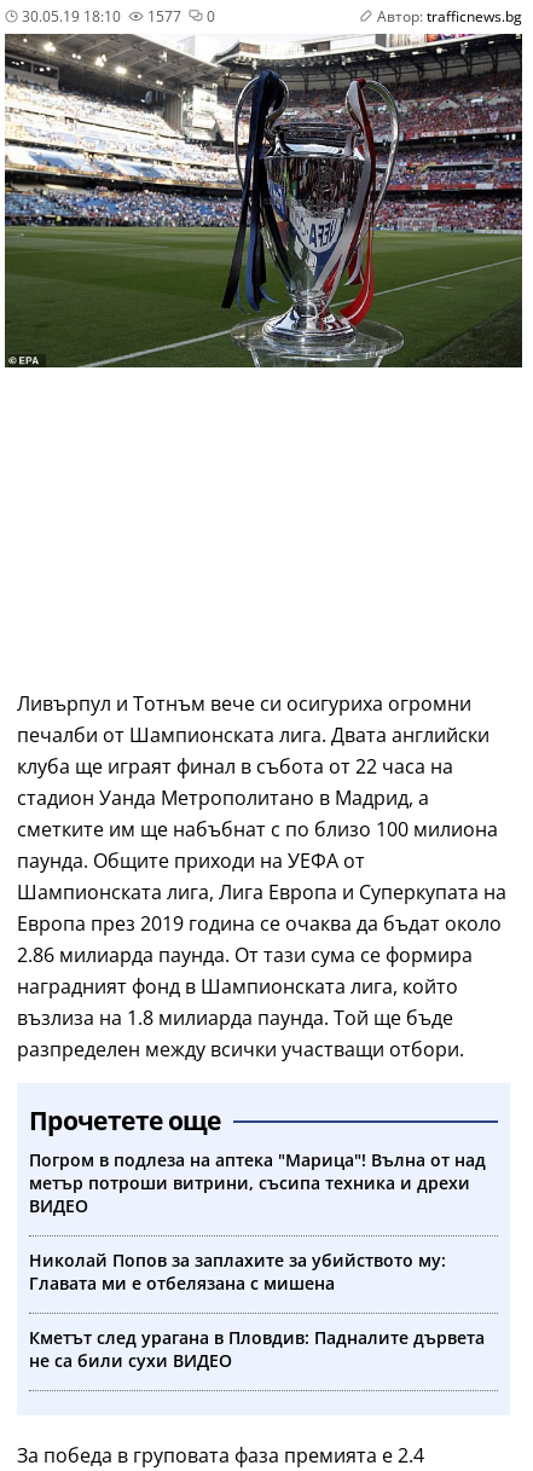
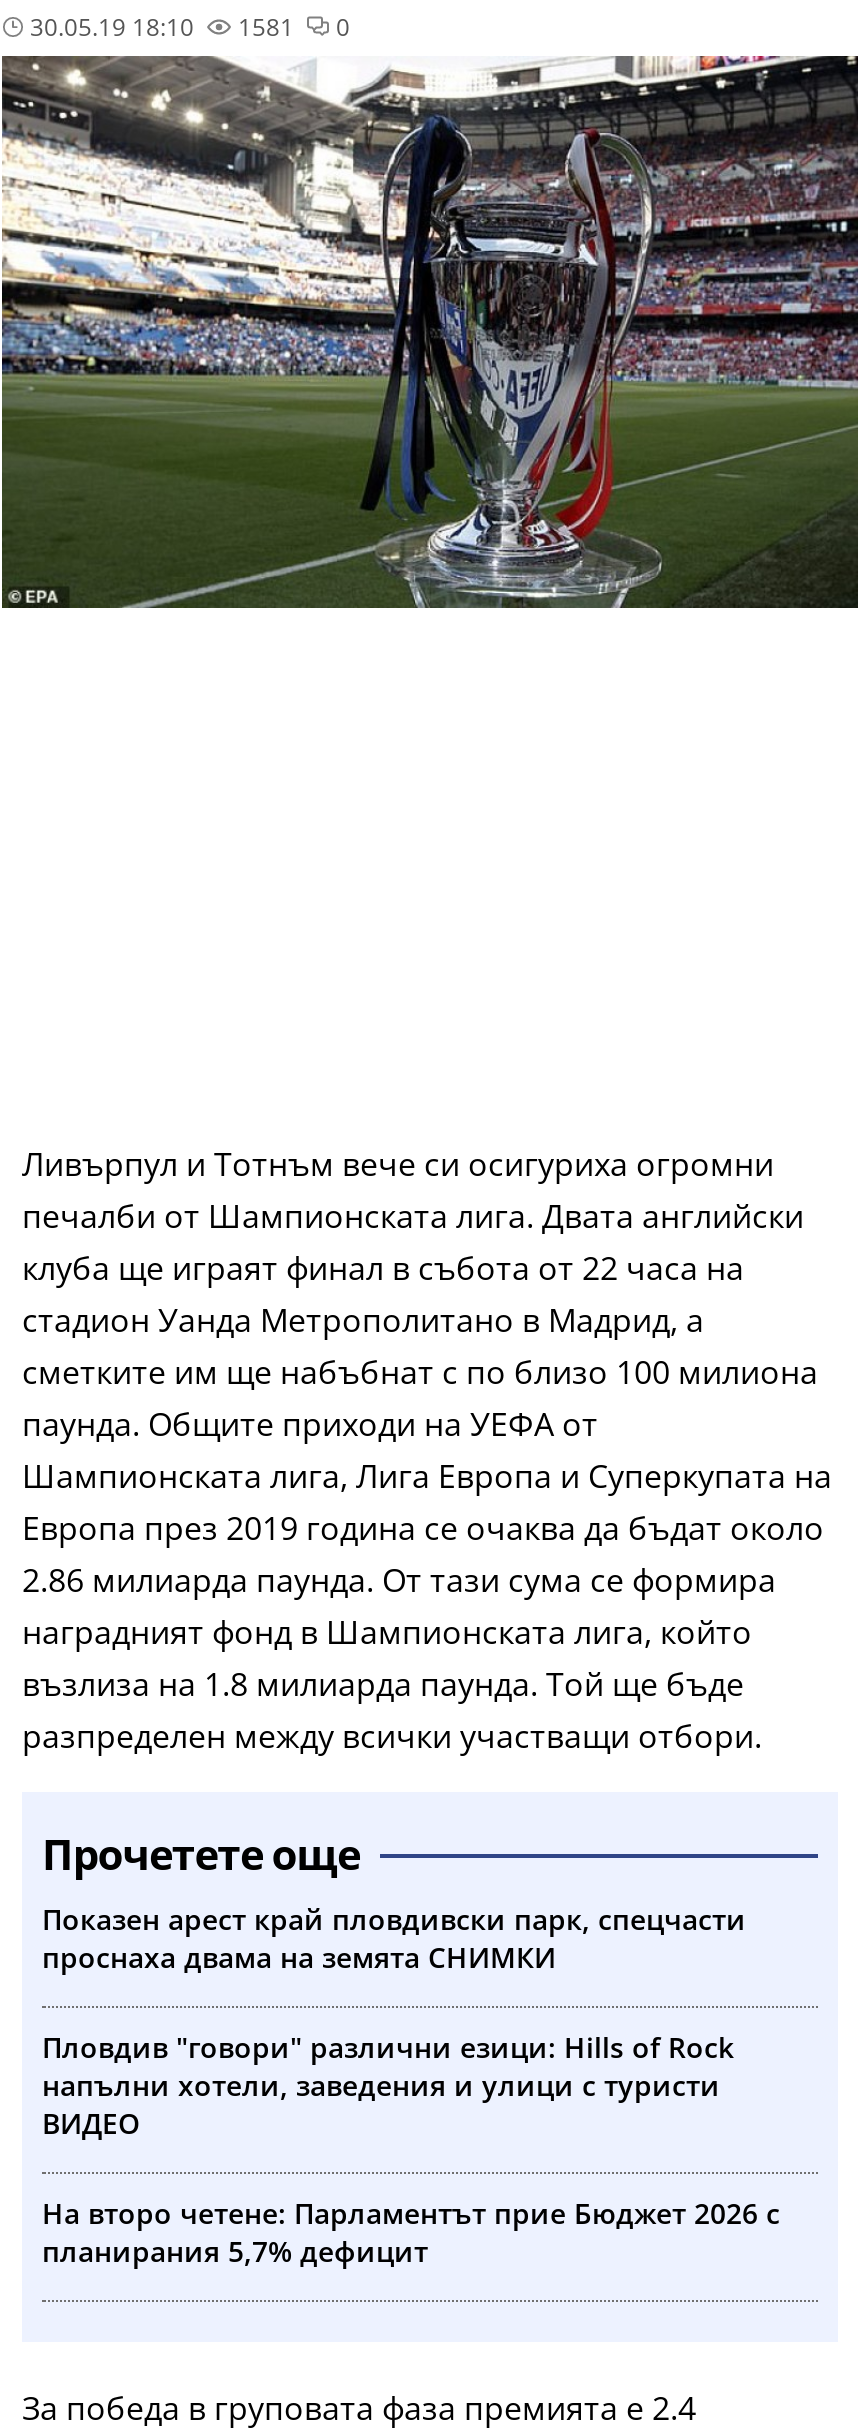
- 1577
+ 1581

- Автор: trafficnews.bg

- Погром в подлеза на аптека "Марица"! Вълна от над
- метър потроши витрини, съсипа техника и дрехи
+ Показен арест край пловдивски парк, спецчасти
+ проснаха двама на земята СНИМКИ
+ Пловдив "говори" различни езици: Hills of Rock
+ напълни хотели, заведения и улици с туристи

moved down: ВИДЕО

- Николай Попов за заплахите за убийството му:
- Главата ми е отбелязана с мишена
- Кметът след урагана в Пловдив: Падналите дървета
- не са били сухи ВИДЕО
+ На второ четене: Парламентът прие Бюджет 2026 с
+ планирания 5,7% дефицит
